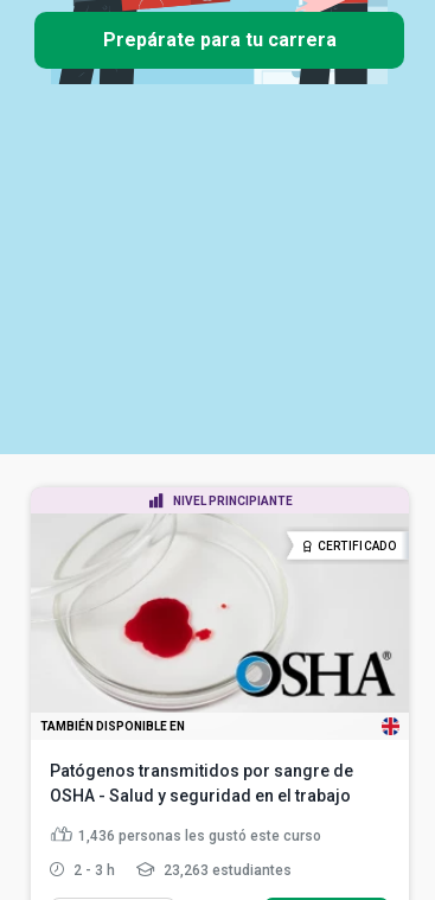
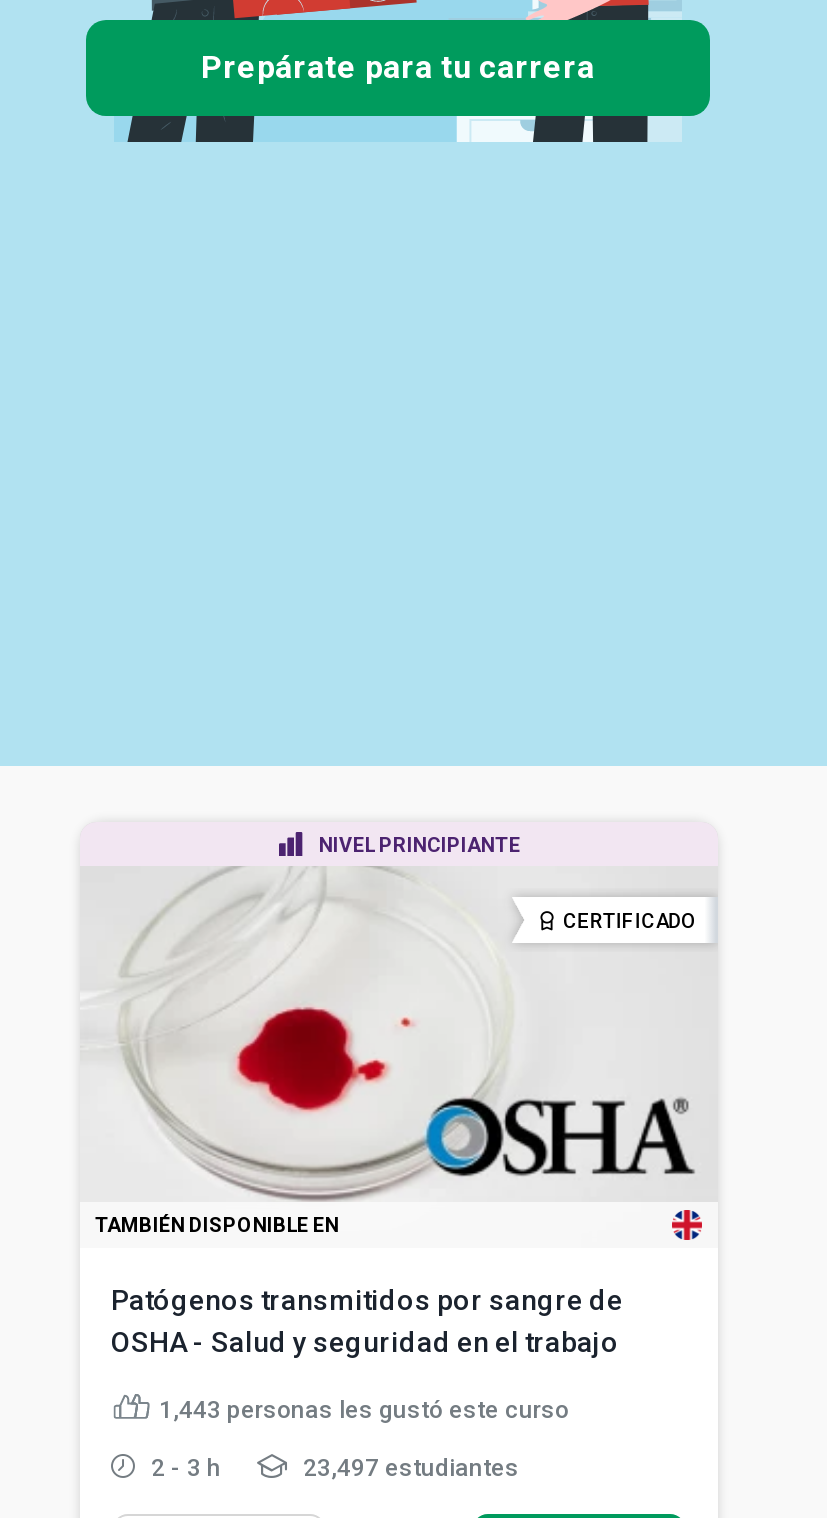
- 1,436 personas les gustó este curso
+ 1,443 personas les gustó este curso

- 23,263 estudiantes
+ 23,497 estudiantes
